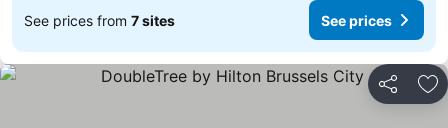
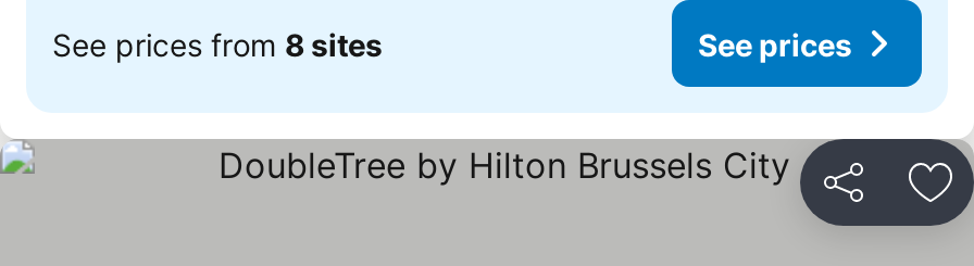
- See prices from 7 sites
+ See prices from 8 sites
